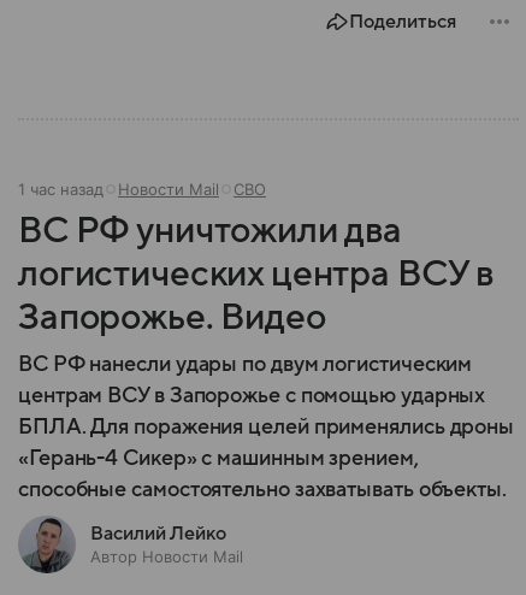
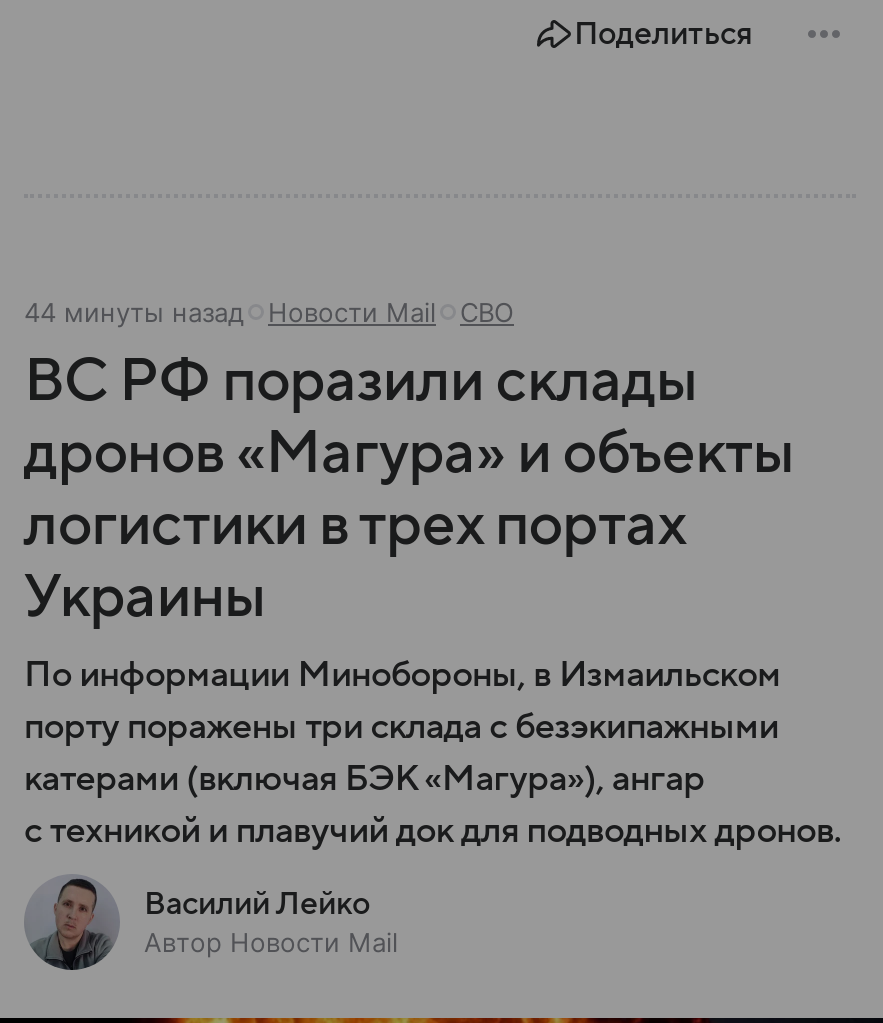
- 1 час назад Новости Mail СВО
+ 44 минуты назад Новости Mail СВО

- ВС РФ уничтожили два
- логистических центра ВСУ в
- Запорожье. Видео
- ВС РФ нанесли удары по двум логистическим
- центрам ВСУ в Запорожье с помощью ударных
- БПЛА. Для поражения целей применялись дроны
- «Герань-4 Сикер» с машинным зрением,
- способные самостоятельно захватывать объекты.
+ ВС РФ поразили склады
+ дронов «Магура» и объекты
+ логистики в трех портах
+ Украины
+ По информации Минобороны, в Измаильском
+ порту поражены три склада с безэкипажными
+ катерами (включая БЭК «Магура»), ангар
+ с техникой и плавучий док для подводных дронов.
